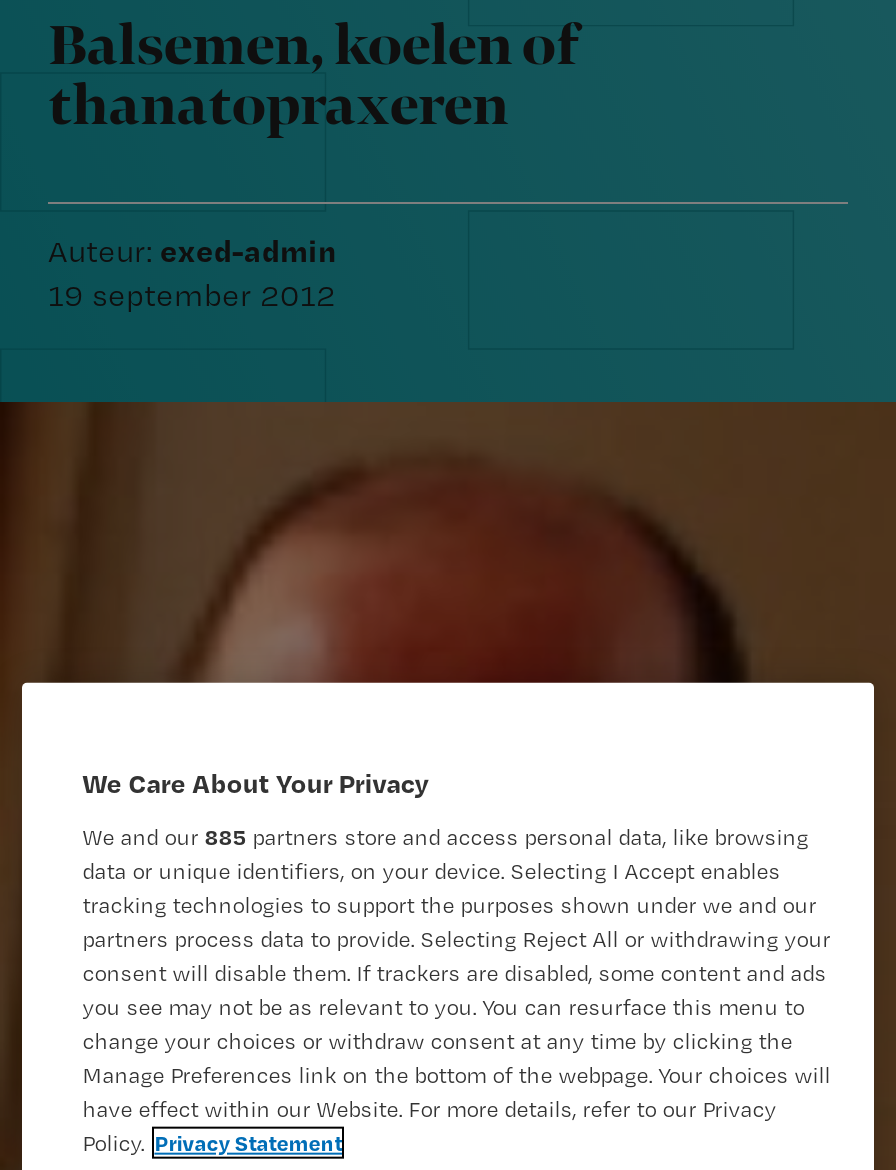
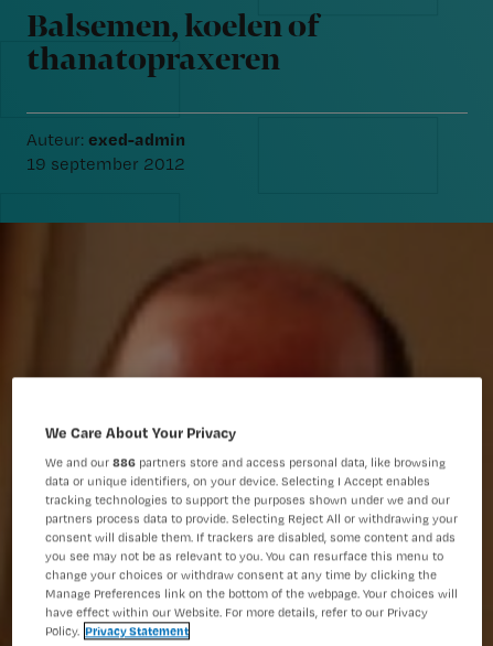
- We and our 885 partners store and access personal data, like browsing
+ We and our 886 partners store and access personal data, like browsing
